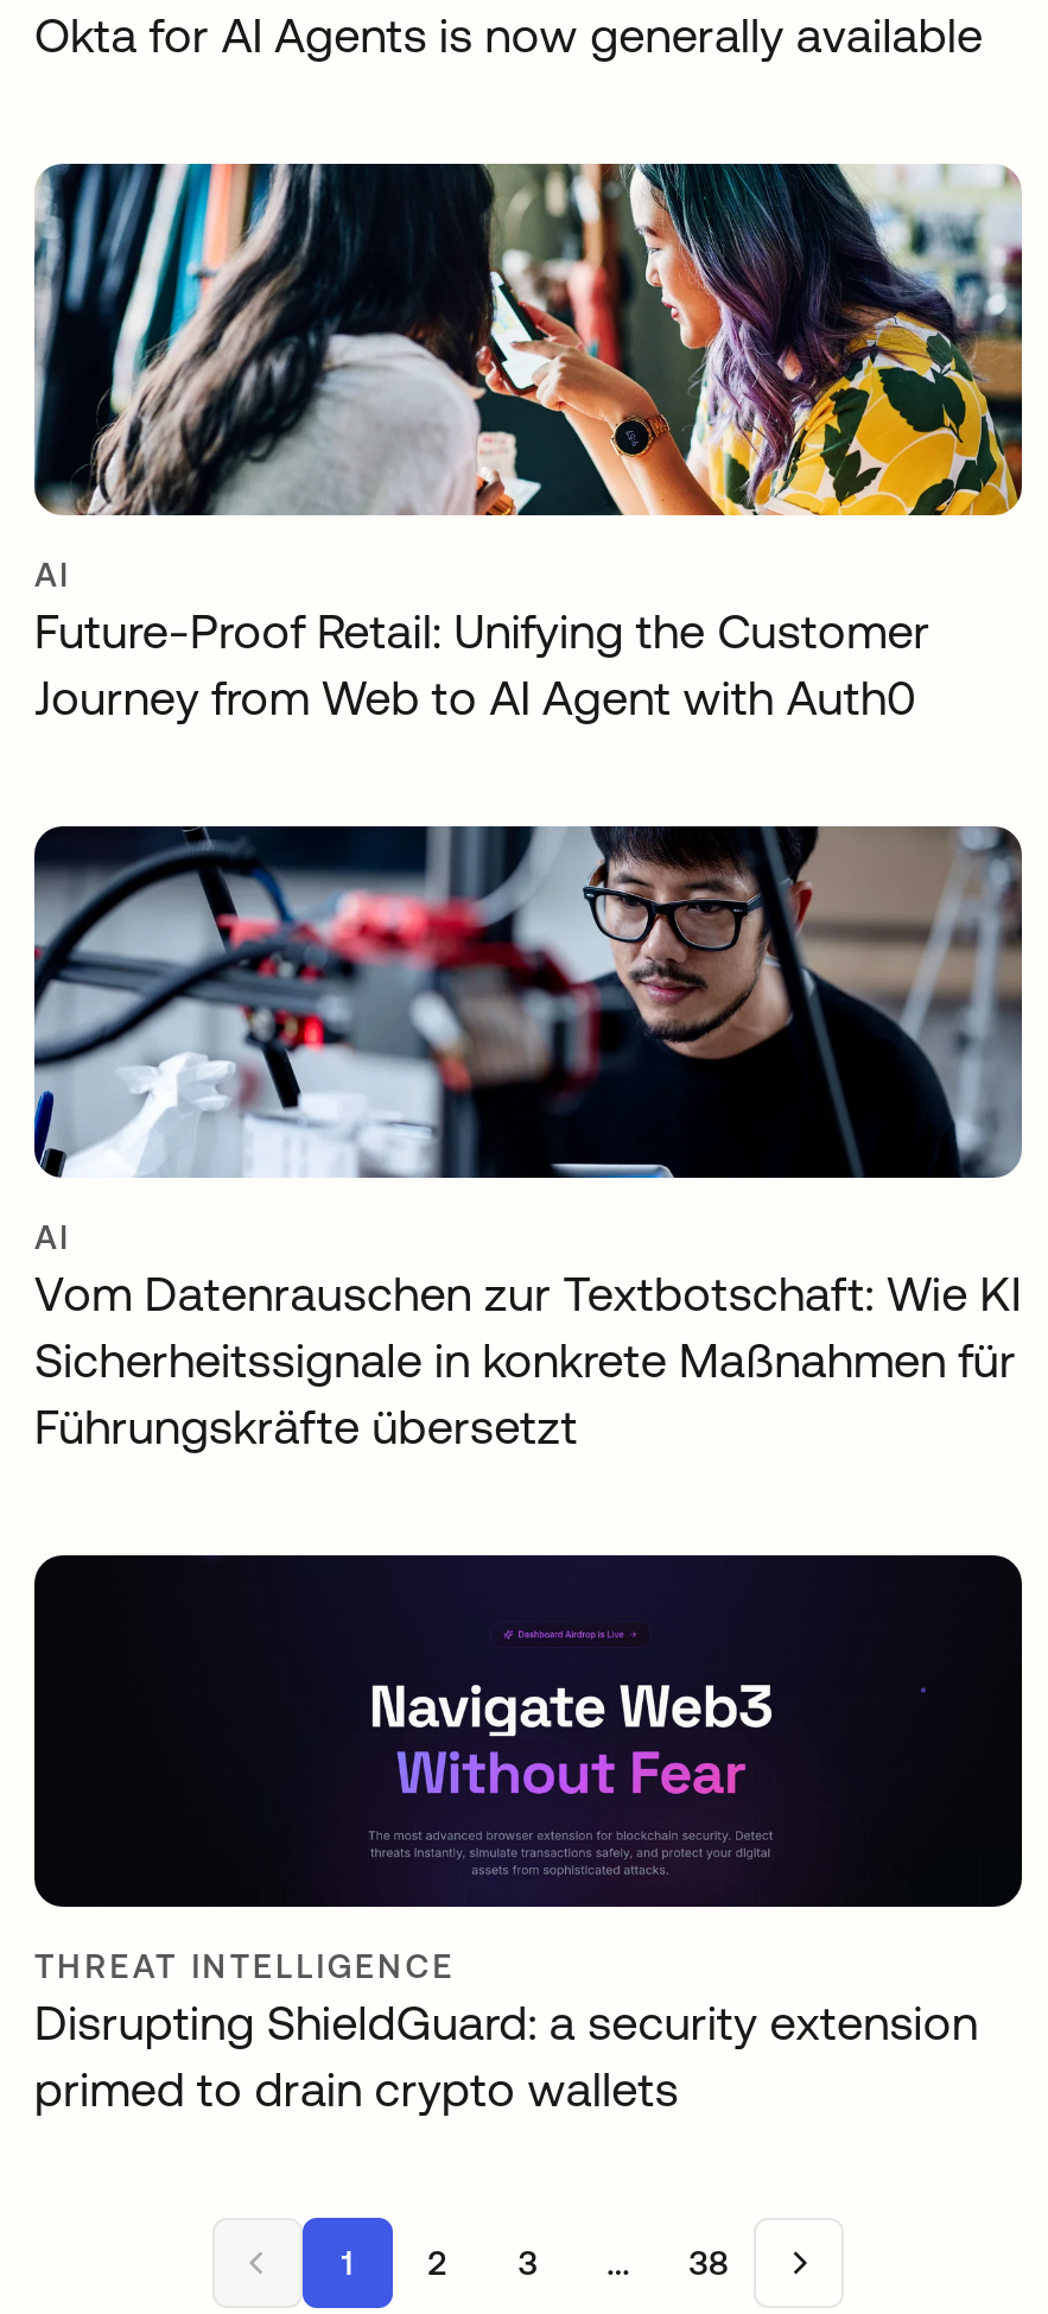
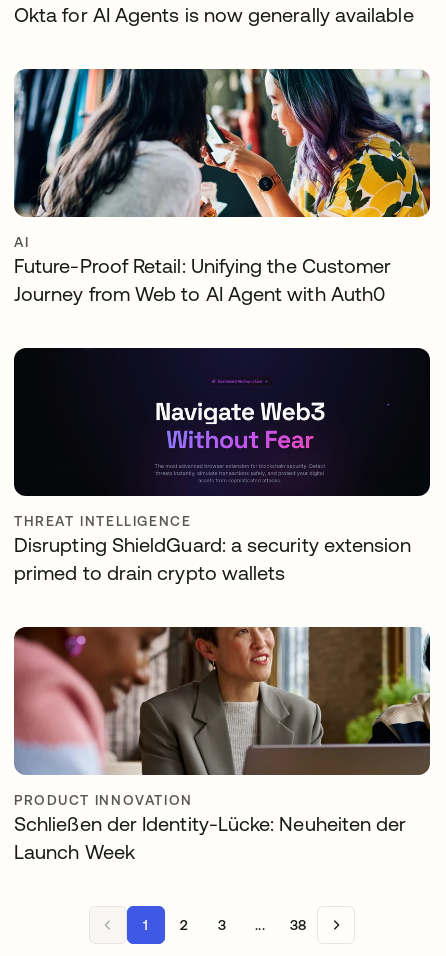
- [image]
- AI
- Vom Datenrauschen zur Textbotschaft: Wie KI
- Sicherheitssignale in konkrete Maßnahmen für
- Führungskräfte übersetzt

moved up: [image]

moved up: THREAT INTELLIGENCE | Disrupting ShieldGuard: a security extension | primed to drain crypto wallets

+ [image]
+ PRODUCT INNOVATION
+ Schließen der Identity-Lücke: Neuheiten der
+ Launch Week
